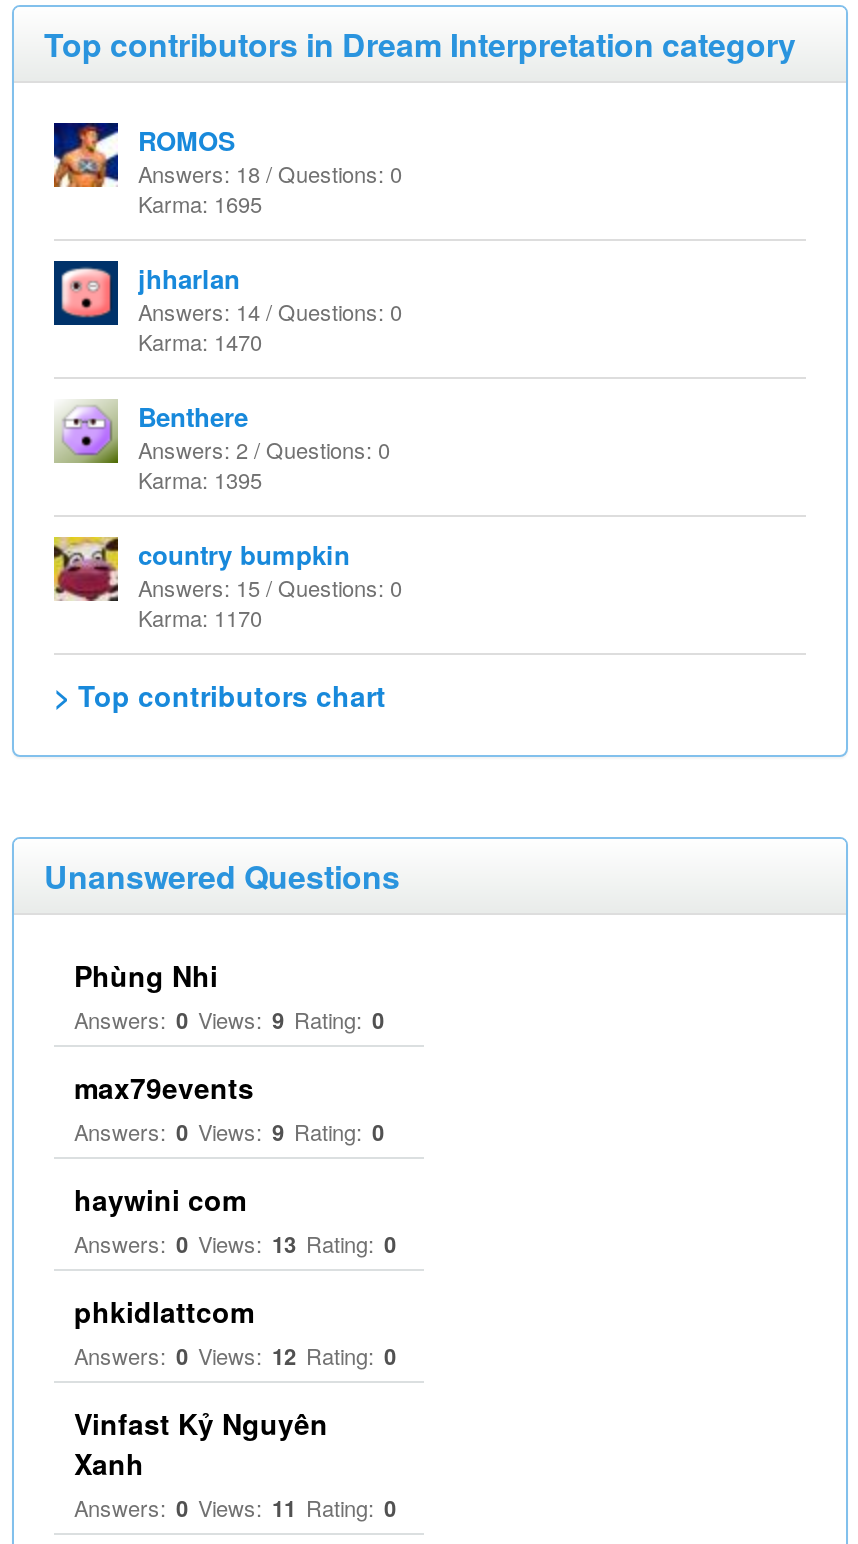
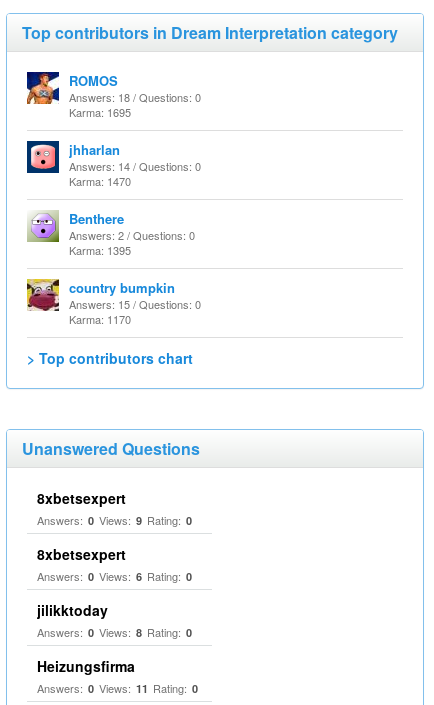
- Phùng Nhi
+ 8xbetsexpert

- max79events
- Answers: 0 Views: 9 Rating: 0
- haywini com
- Answers: 0 Views: 13 Rating: 0
- phkidlattcom
- Answers: 0 Views: 12 Rating: 0
- Vinfast Kỷ Nguyên
- Xanh
+ 8xbetsexpert
+ Answers: 0 Views: 6 Rating: 0
+ jilikktoday
+ Answers: 0 Views: 8 Rating: 0
+ Heizungsfirma
